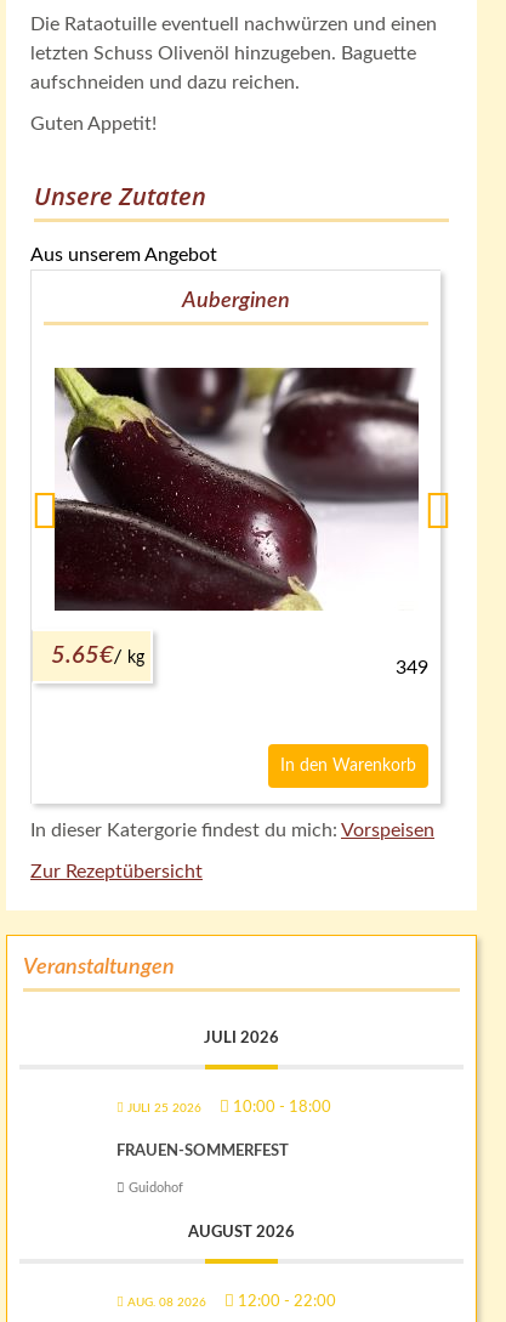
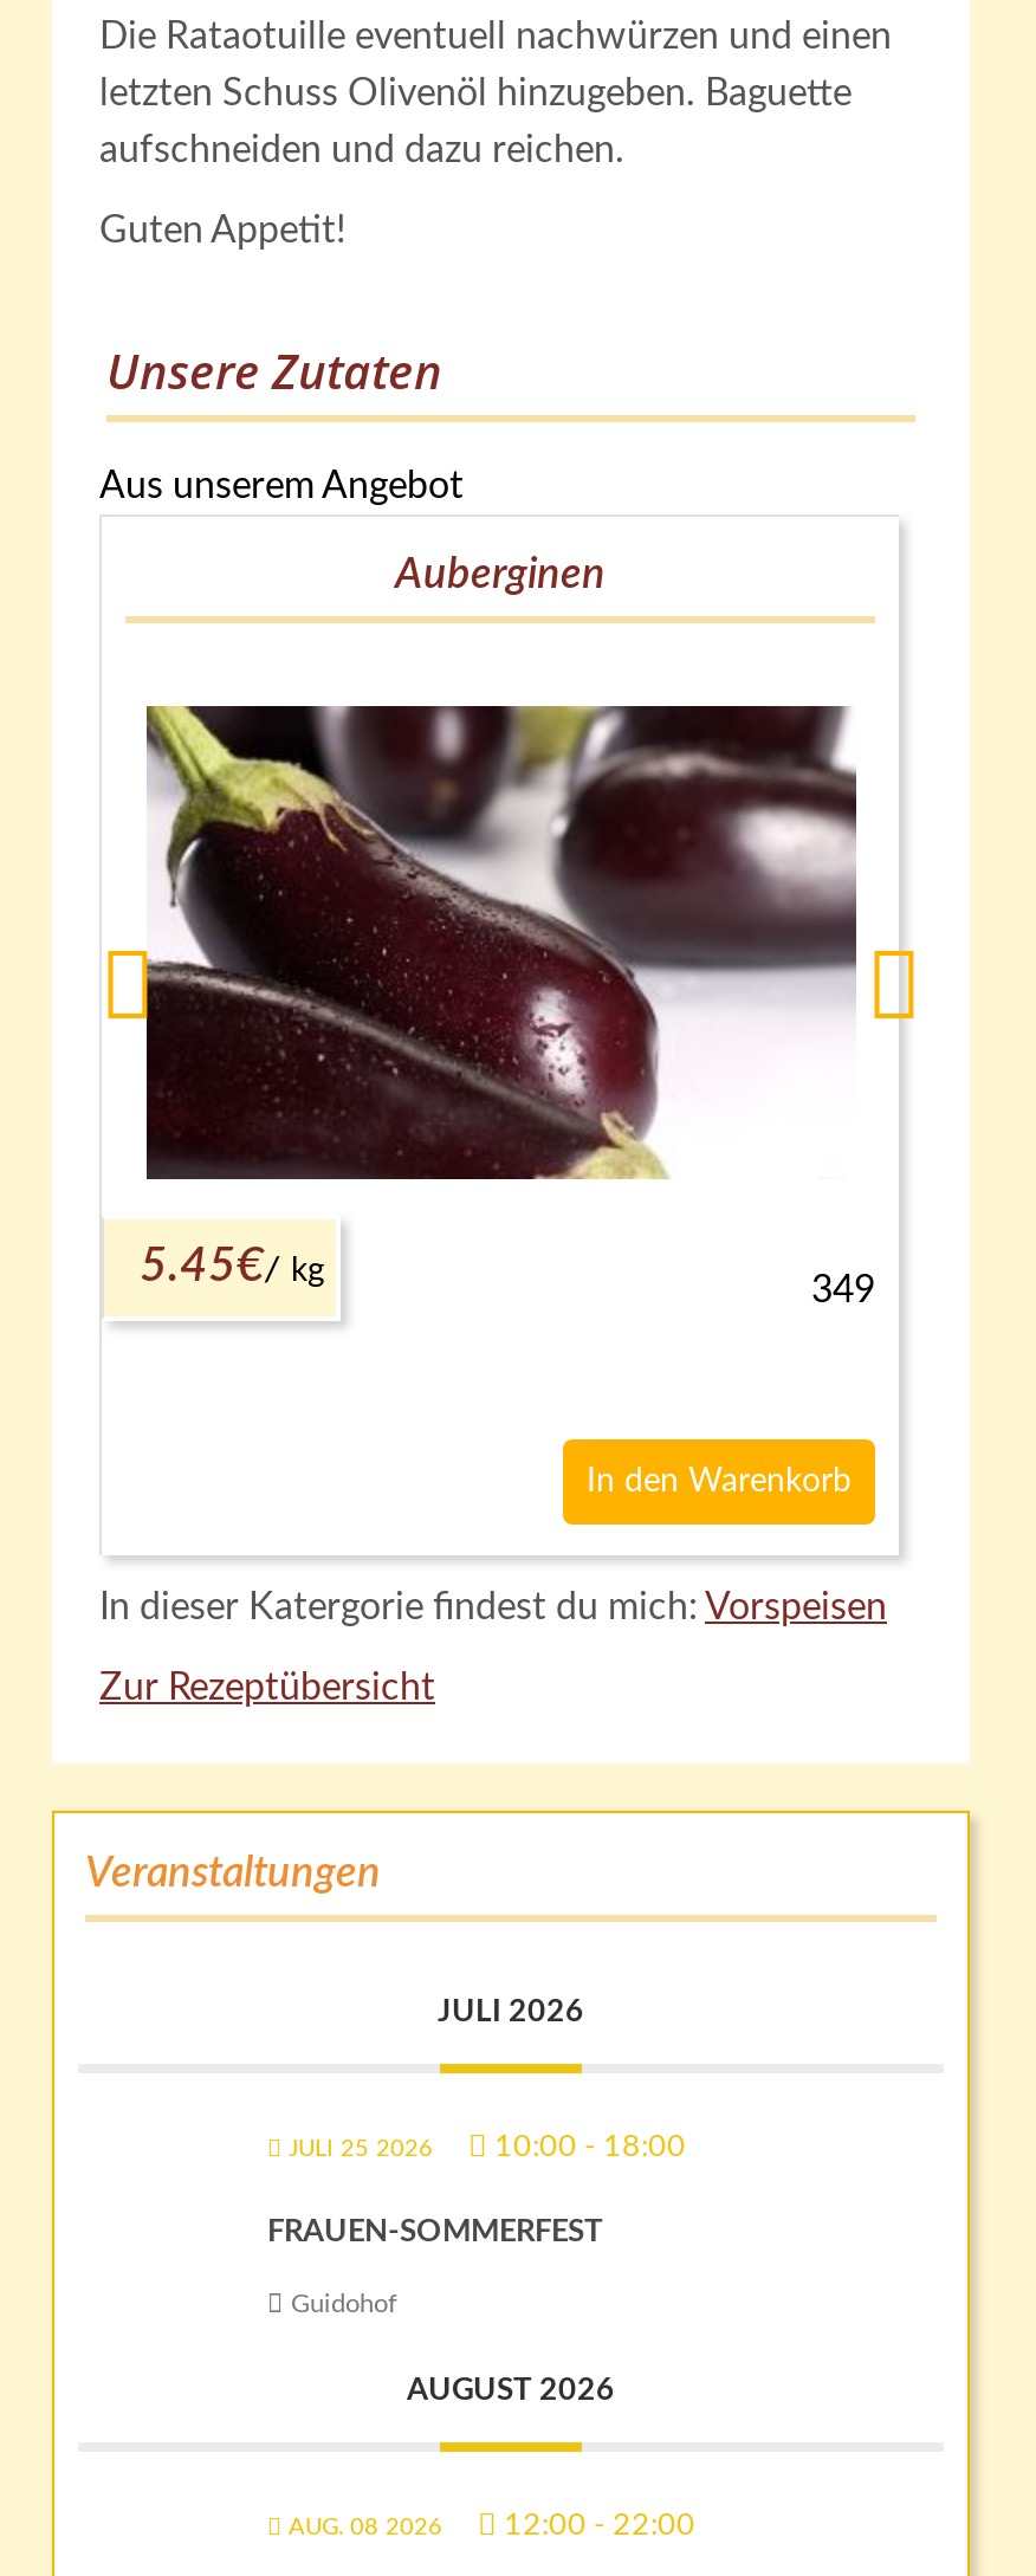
- 5.65€ kg
+ 5.45€ kg
